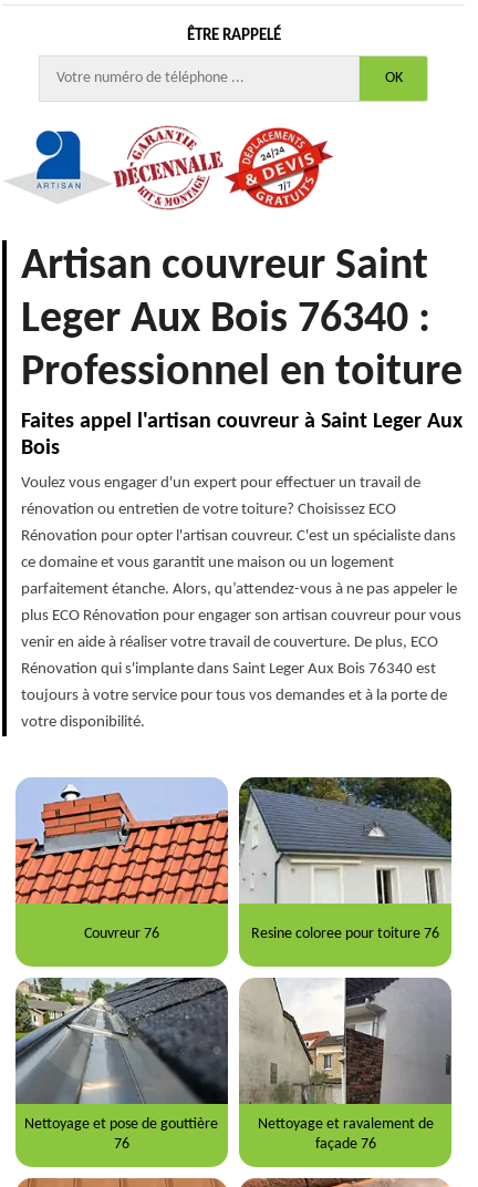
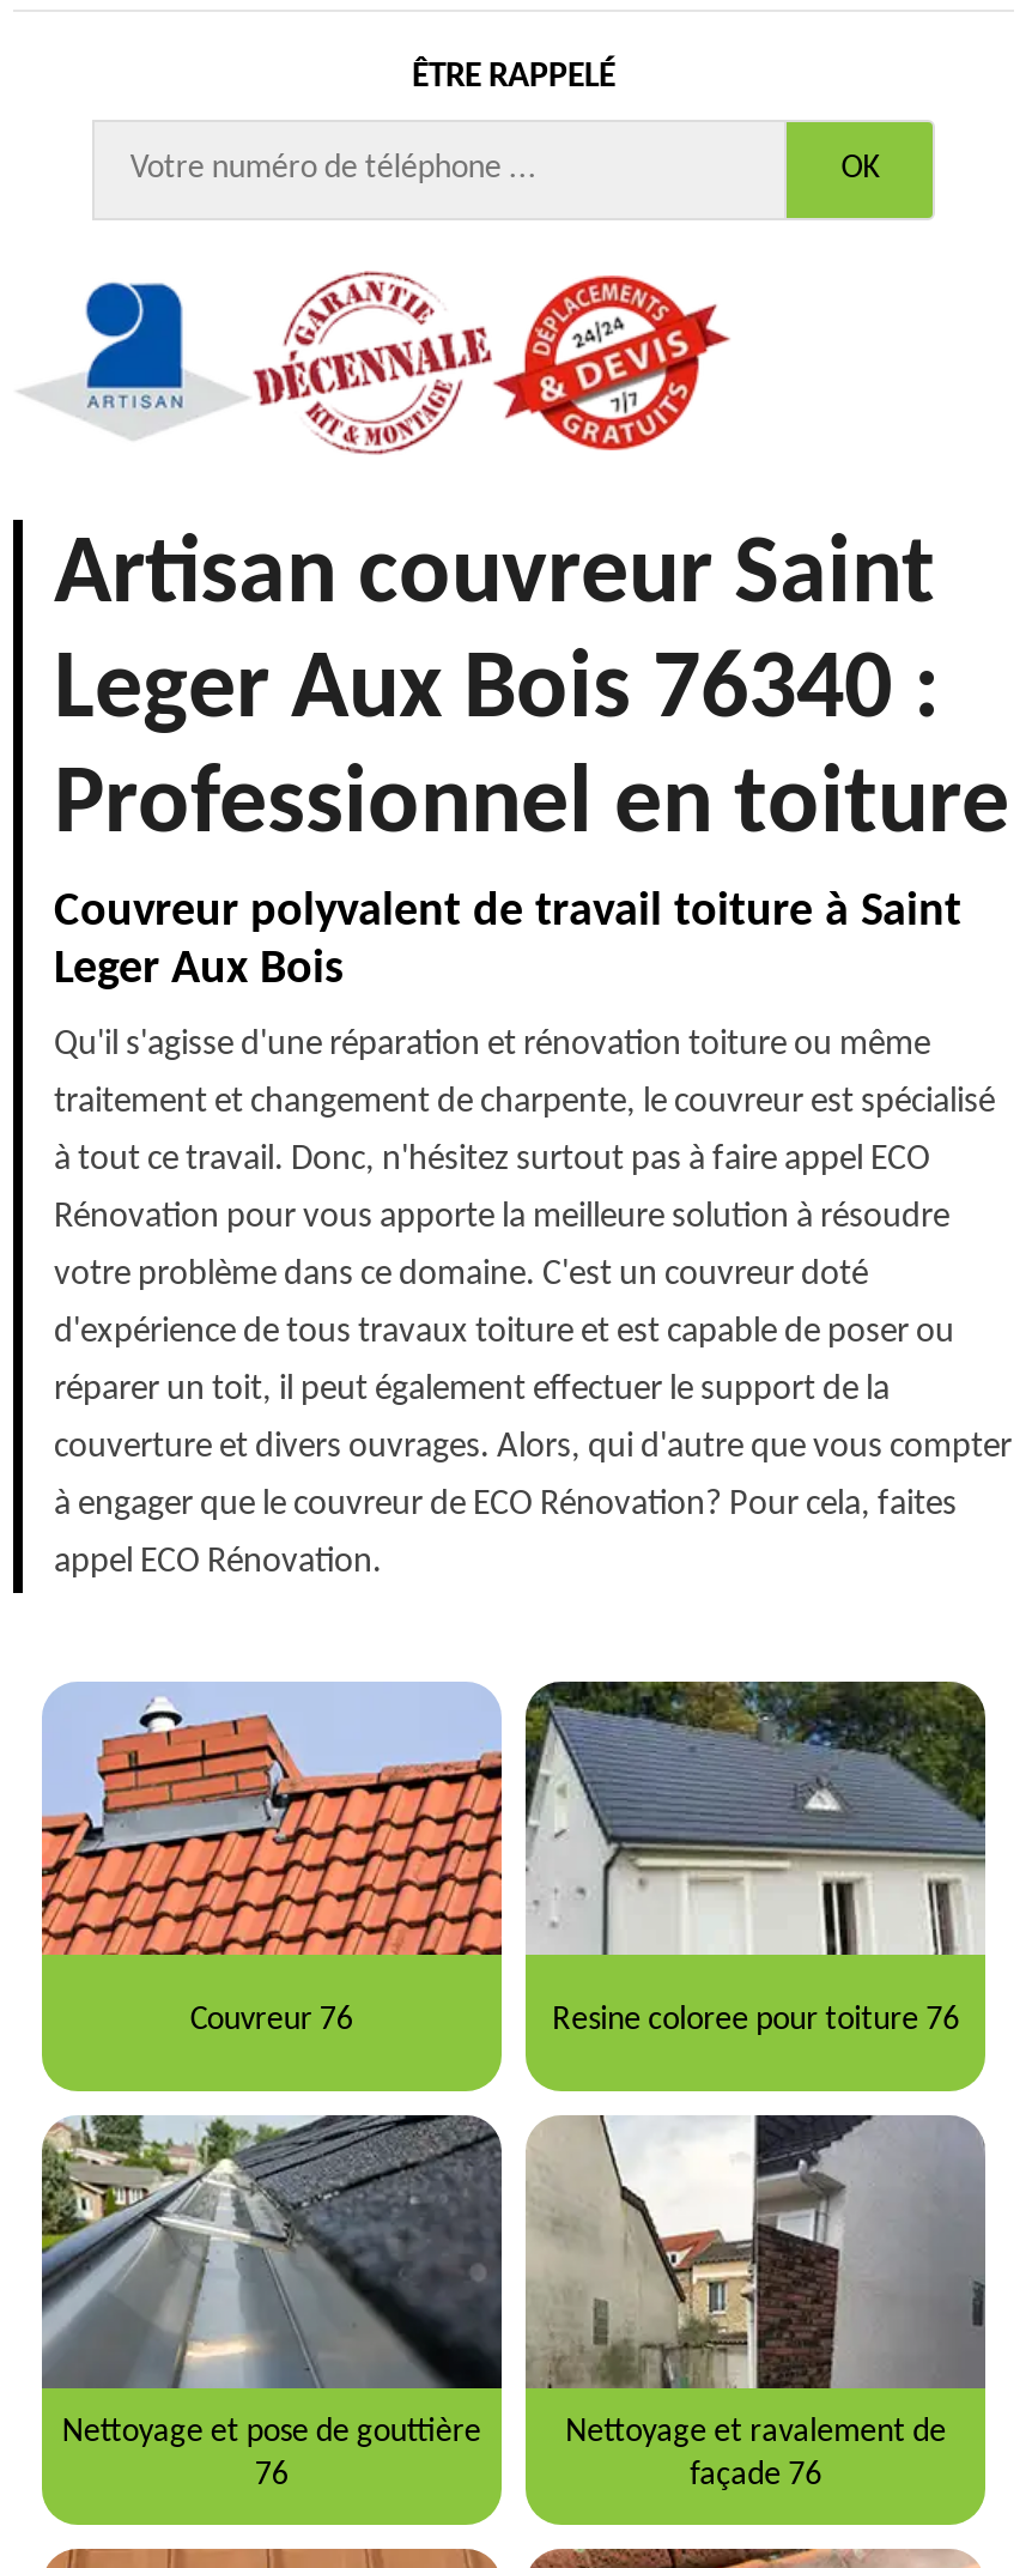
- Faites appel l'artisan couvreur à Saint Leger Aux
- Bois
+ Couvreur polyvalent de travail toiture à Saint
+ Leger Aux Bois

- Voulez vous engager d'un expert pour effectuer un travail de
+ Qu'il s'agisse d'une réparation et rénovation toiture ou même

- rénovation ou entretien de votre toiture? Choisissez ECO
+ traitement et changement de charpente, le couvreur est spécialisé

- Rénovation pour opter l'artisan couvreur. C'est un spécialiste dans
+ à tout ce travail. Donc, n'hésitez surtout pas à faire appel ECO

- ce domaine et vous garantit une maison ou un logement
+ Rénovation pour vous apporte la meilleure solution à résoudre

- parfaitement étanche. Alors, qu’attendez-vous à ne pas appeler le
+ votre problème dans ce domaine. C'est un couvreur doté

- plus ECO Rénovation pour engager son artisan couvreur pour vous
+ d'expérience de tous travaux toiture et est capable de poser ou

- venir en aide à réaliser votre travail de couverture. De plus, ECO
+ réparer un toit, il peut également effectuer le support de la

- Rénovation qui s'implante dans Saint Leger Aux Bois 76340 est
+ couverture et divers ouvrages. Alors, qui d'autre que vous compter

- toujours à votre service pour tous vos demandes et à la porte de
+ à engager que le couvreur de ECO Rénovation? Pour cela, faites

- votre disponibilité.
+ appel ECO Rénovation.
